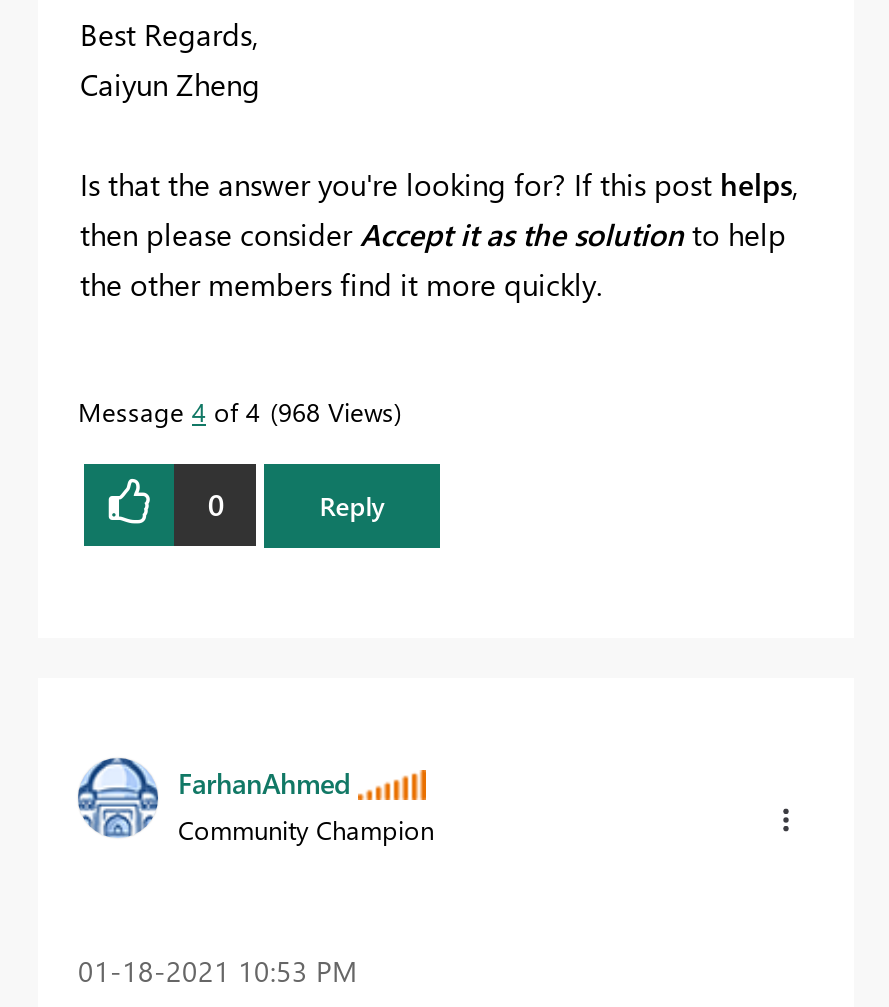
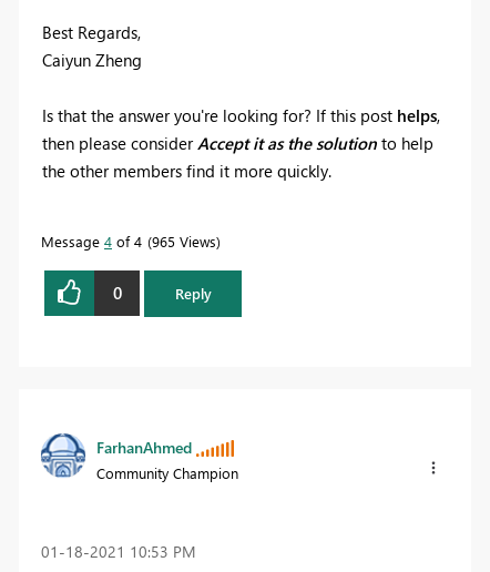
- Message 4 of 4 968 Views
+ Message 4 of 4 965 Views
